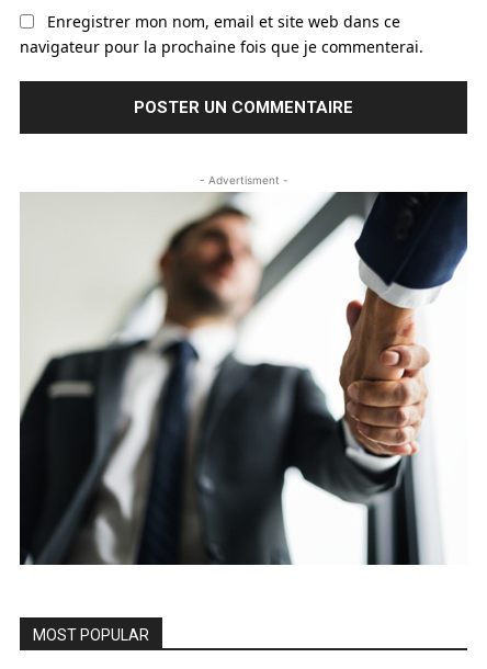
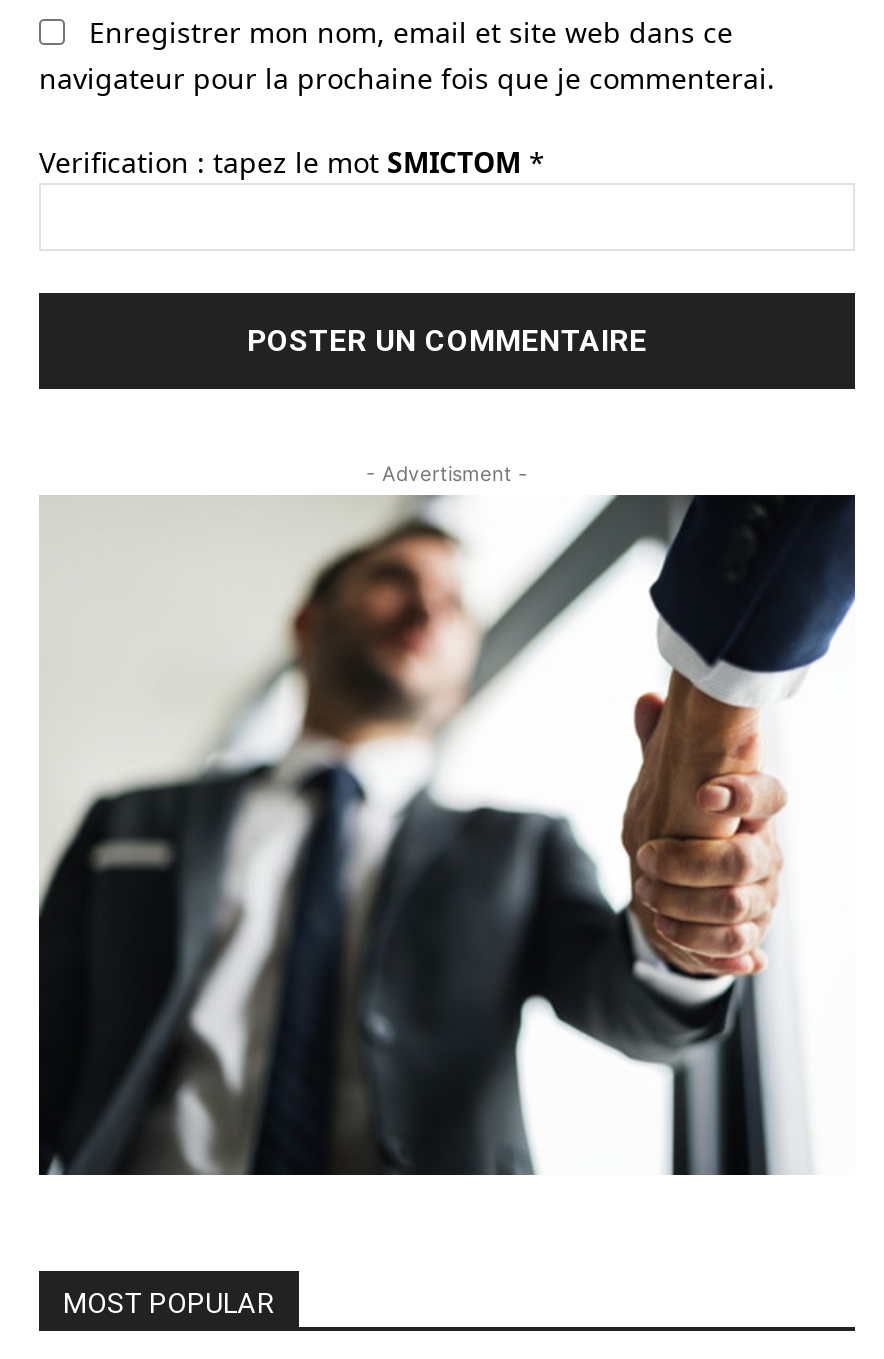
+ Verification : tapez le mot SMICTOM *
